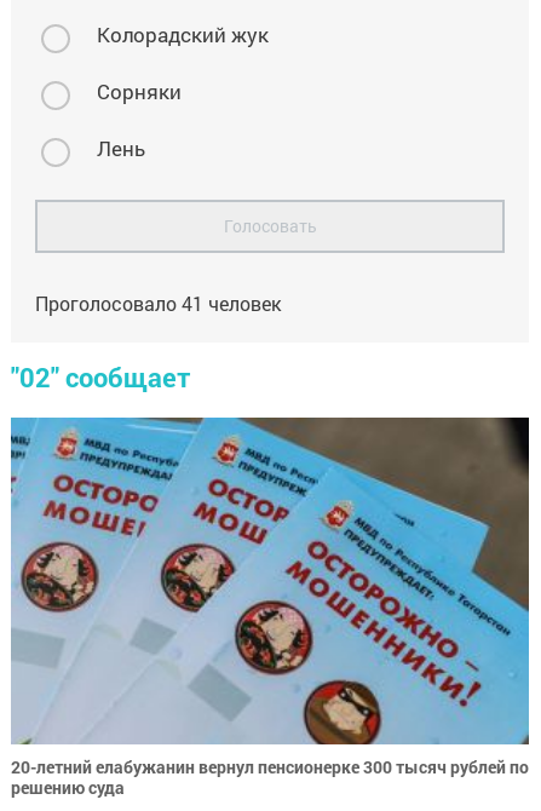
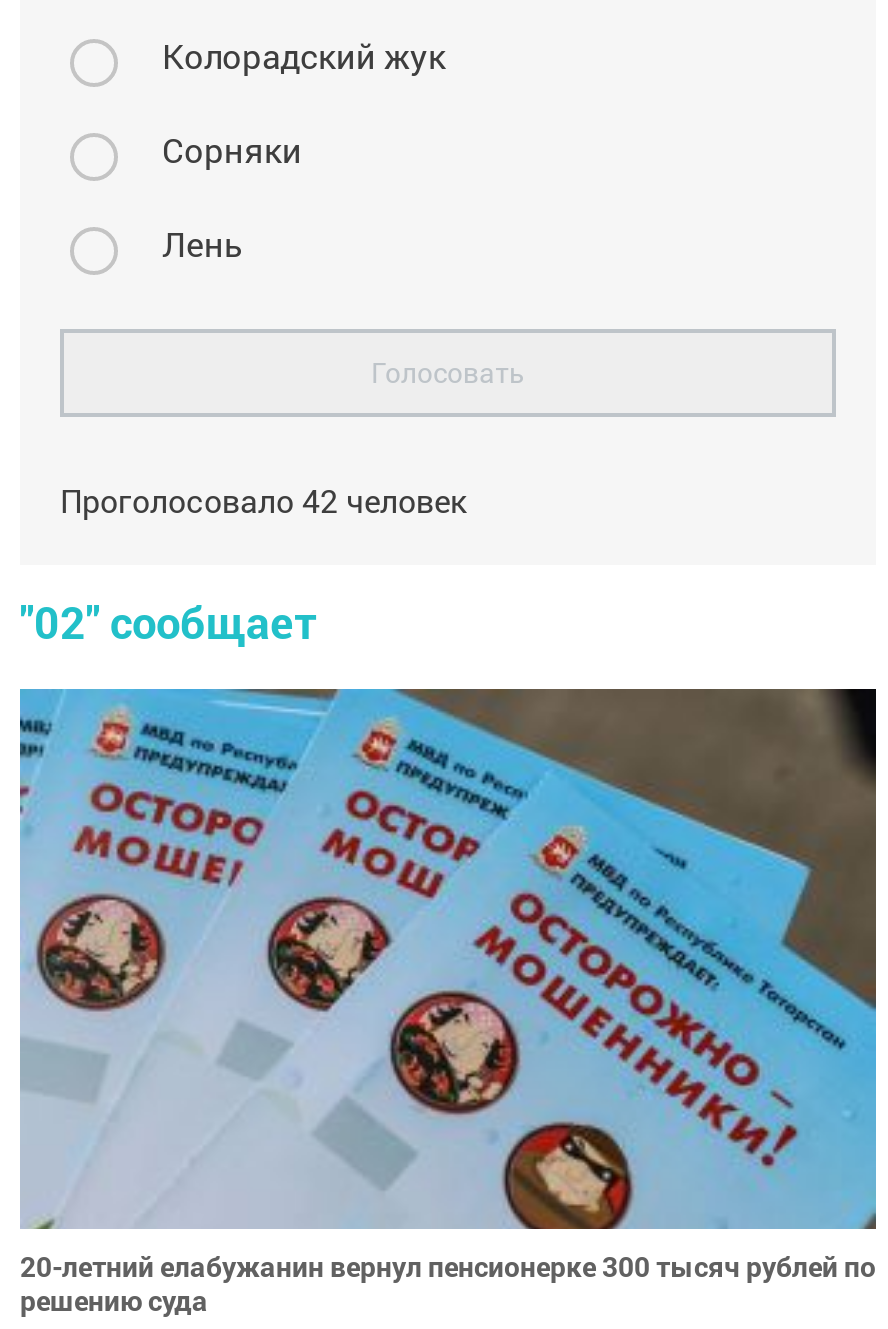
- Проголосовало 41 человек
+ Проголосовало 42 человек
